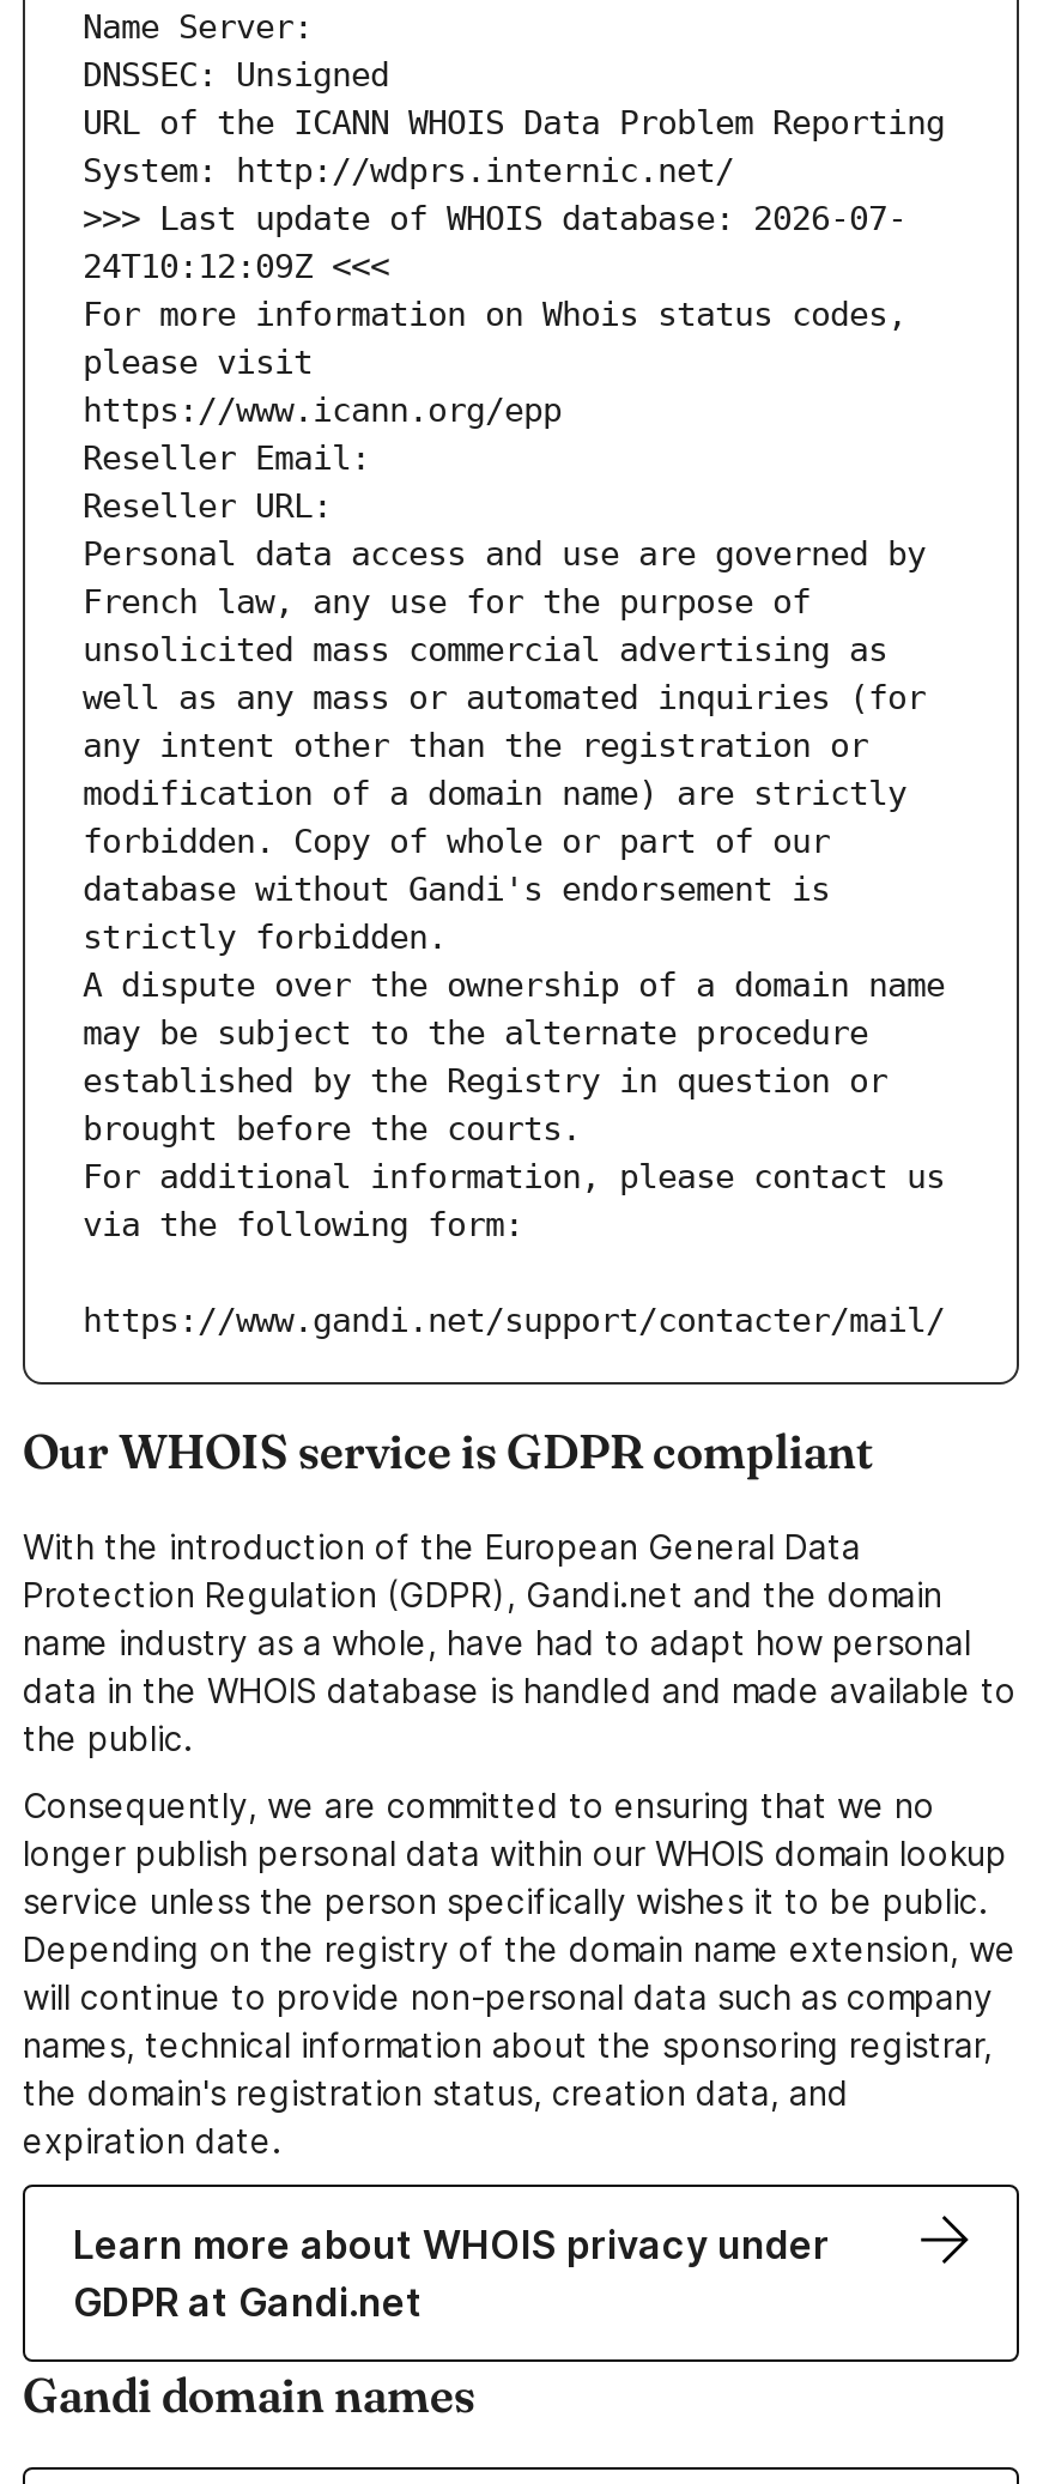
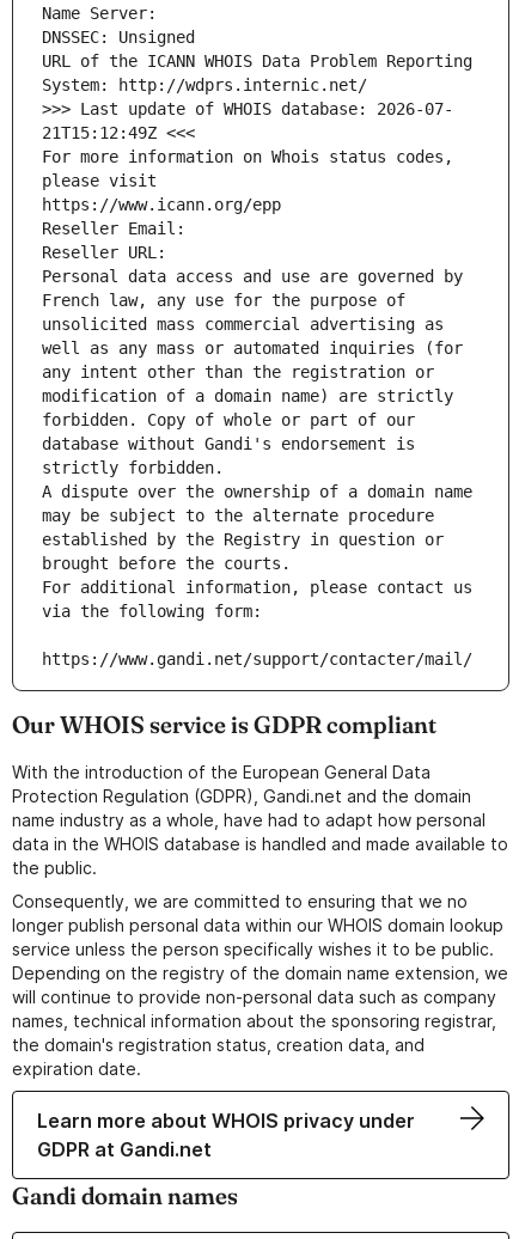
- 24T10:12:09Z <<<
+ 21T15:12:49Z <<<
